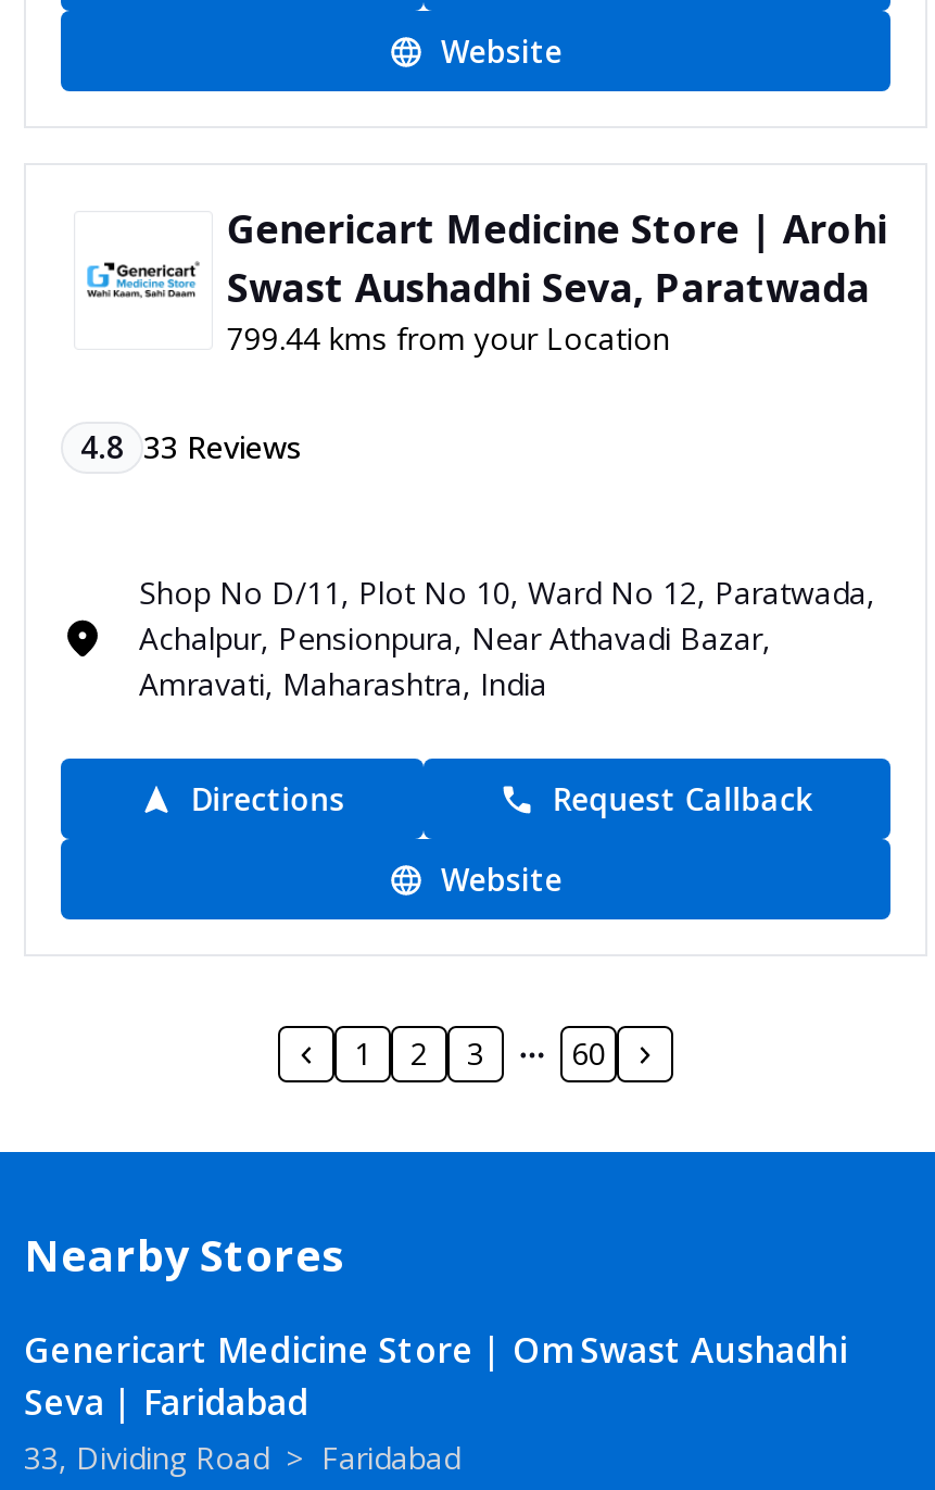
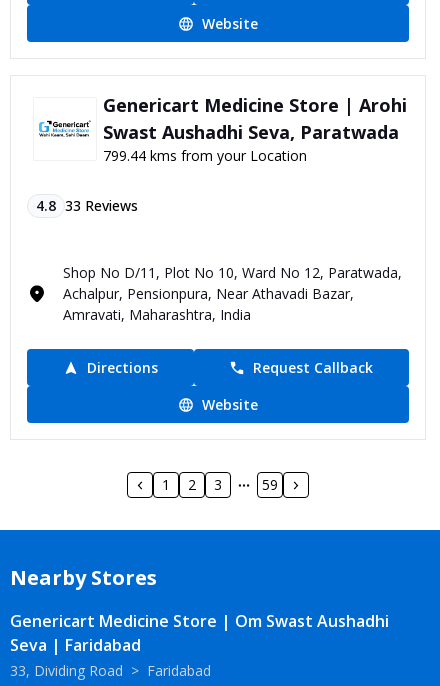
- 60
+ 59
